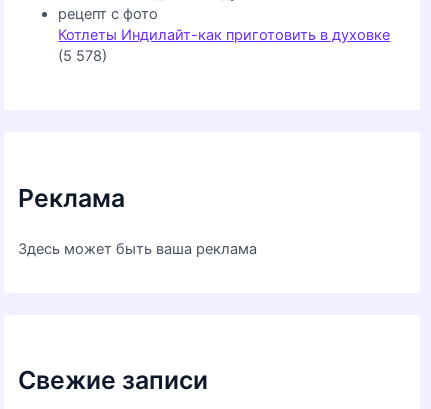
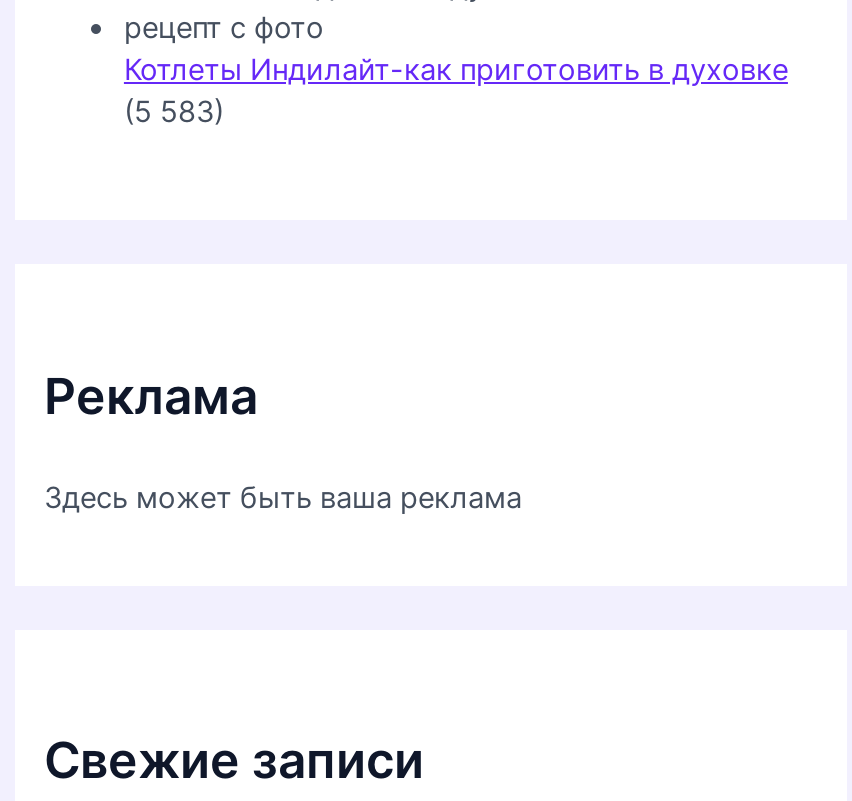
- (5 578)
+ (5 583)
